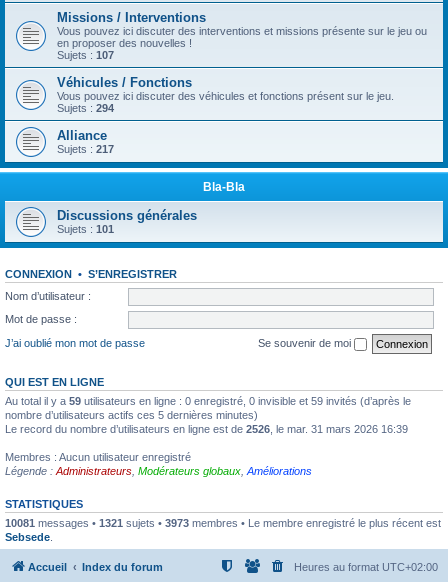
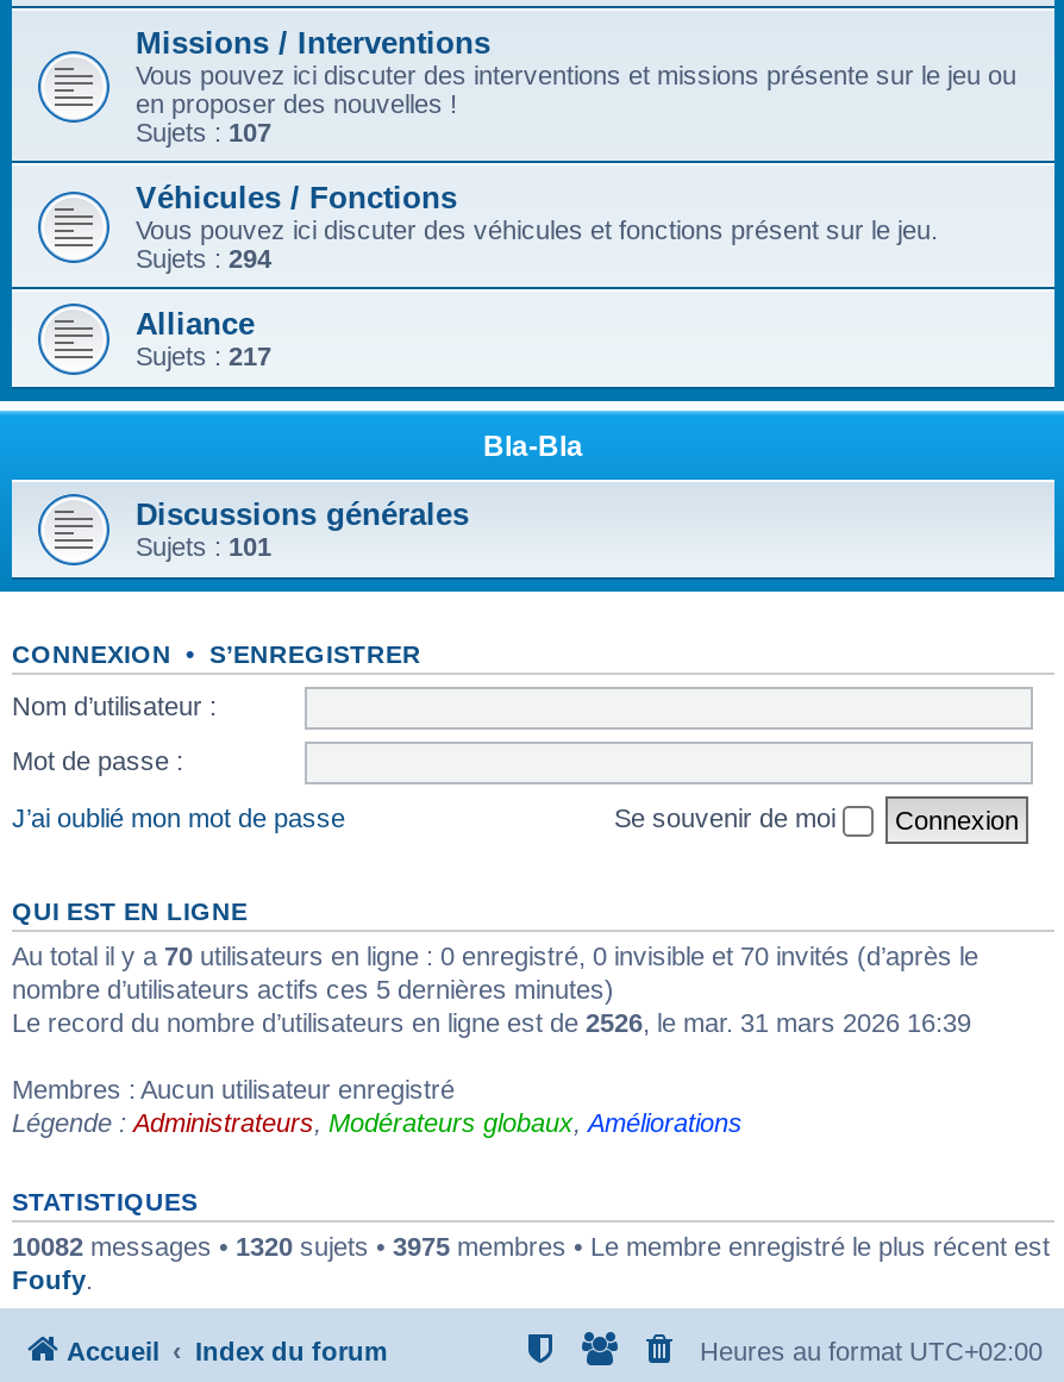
- Au total il y a 59 utilisateurs en ligne : 0 enregistré, 0 invisible et 59 invités (d’après le
+ Au total il y a 70 utilisateurs en ligne : 0 enregistré, 0 invisible et 70 invités (d’après le

- 10081 messages • 1321 sujets • 3973 membres • Le membre enregistré le plus récent est
- Sebsede.
+ 10082 messages • 1320 sujets • 3975 membres • Le membre enregistré le plus récent est
+ Foufy.
